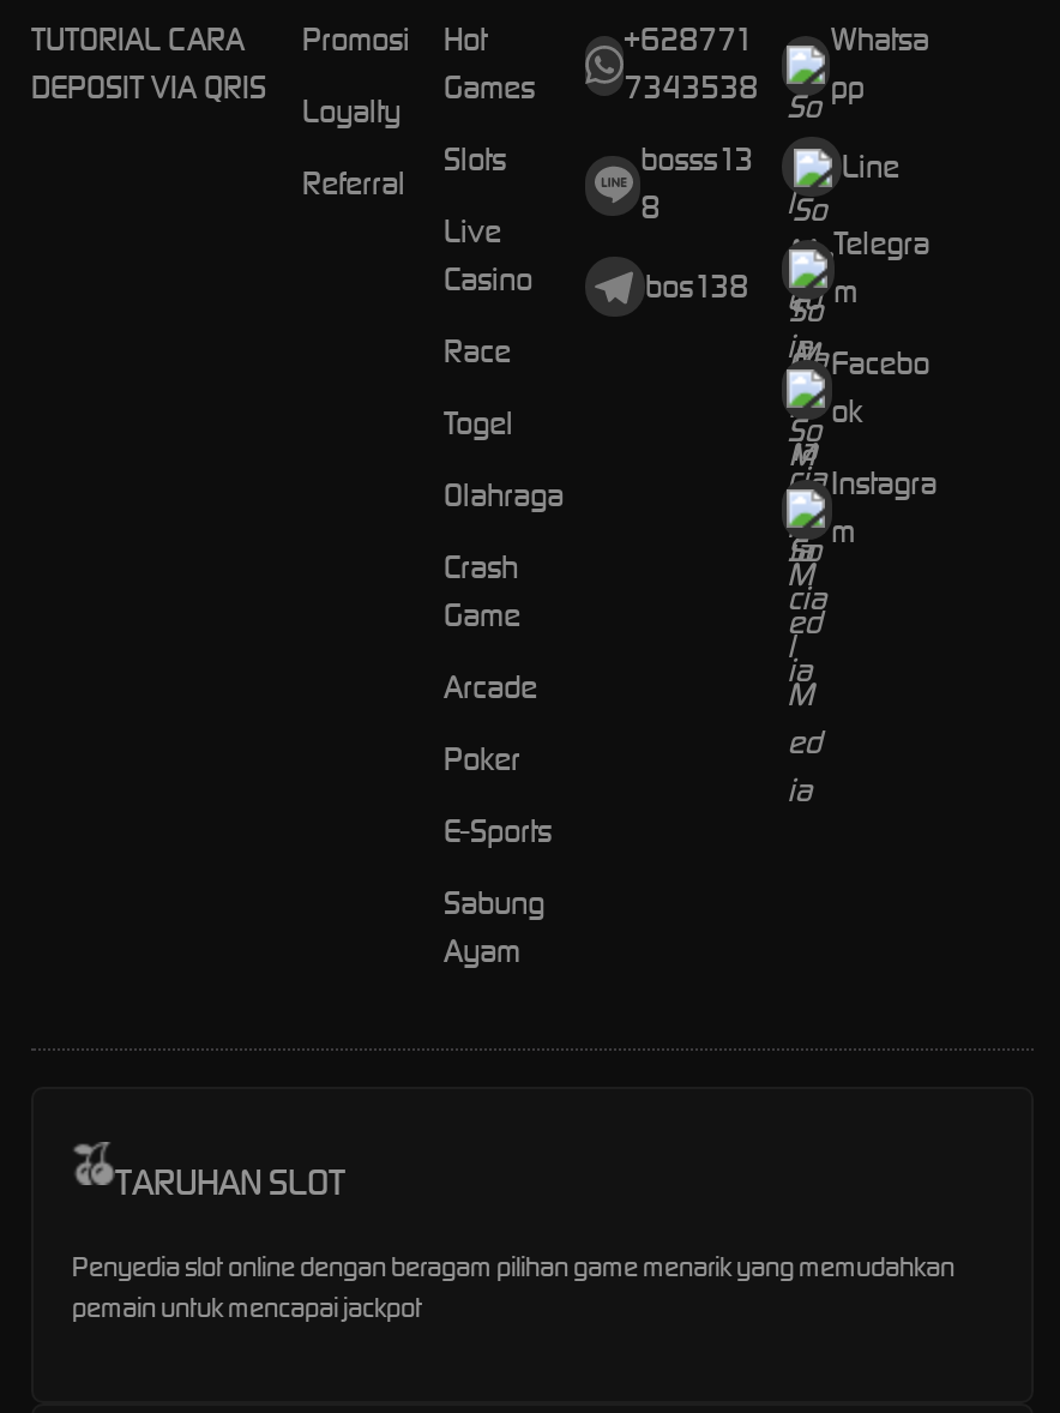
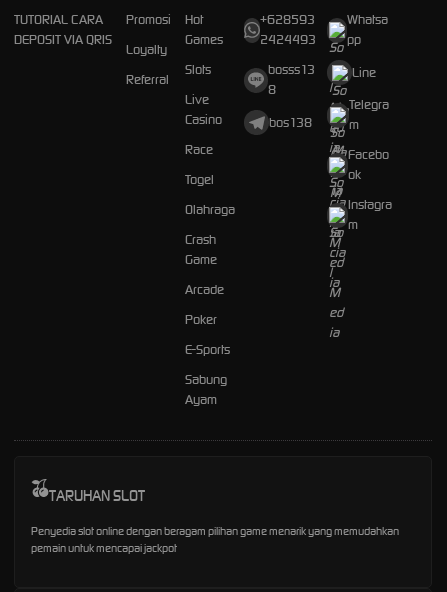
- +628771 Whatsa
+ +628593 Whatsa

- 7343538 pp
+ 2424493 pp
